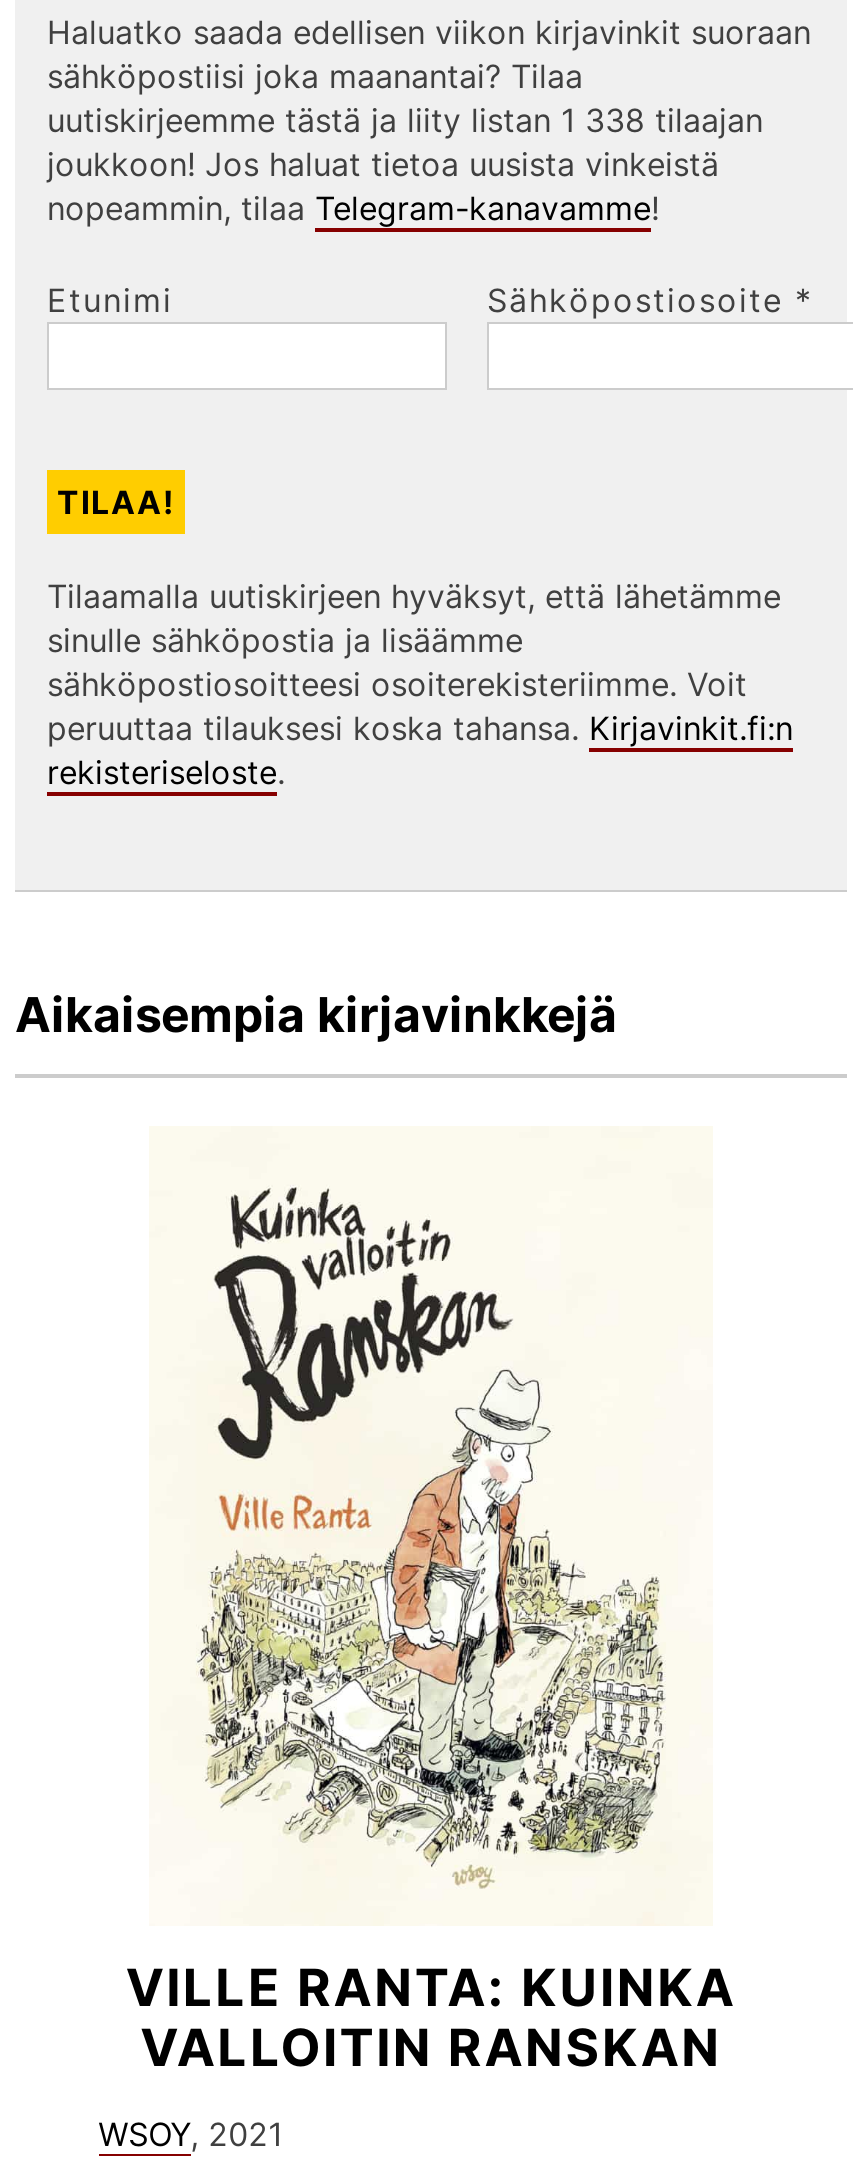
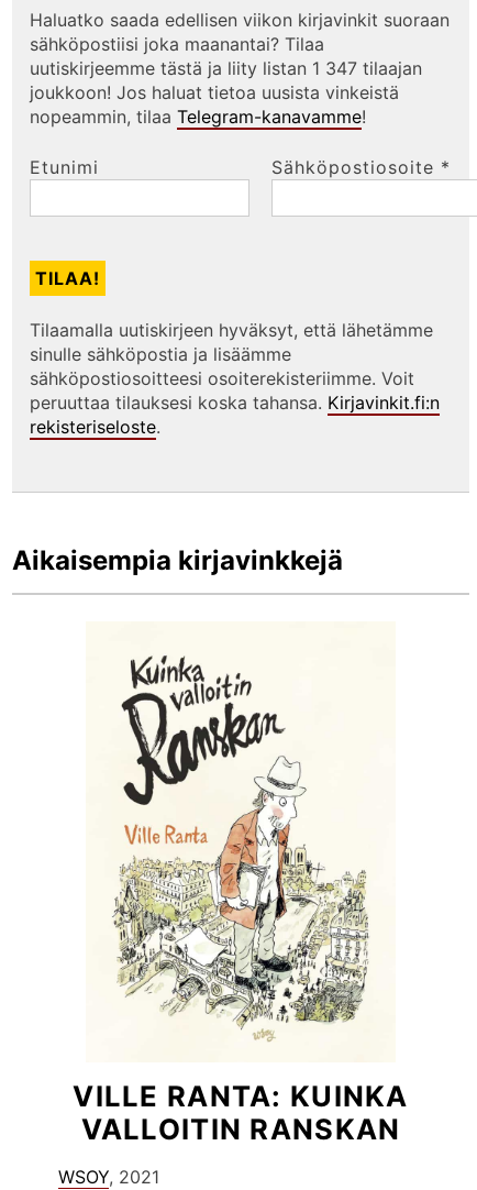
- uutiskirjeemme tästä ja liity listan 1 338 tilaajan
+ uutiskirjeemme tästä ja liity listan 1 347 tilaajan
